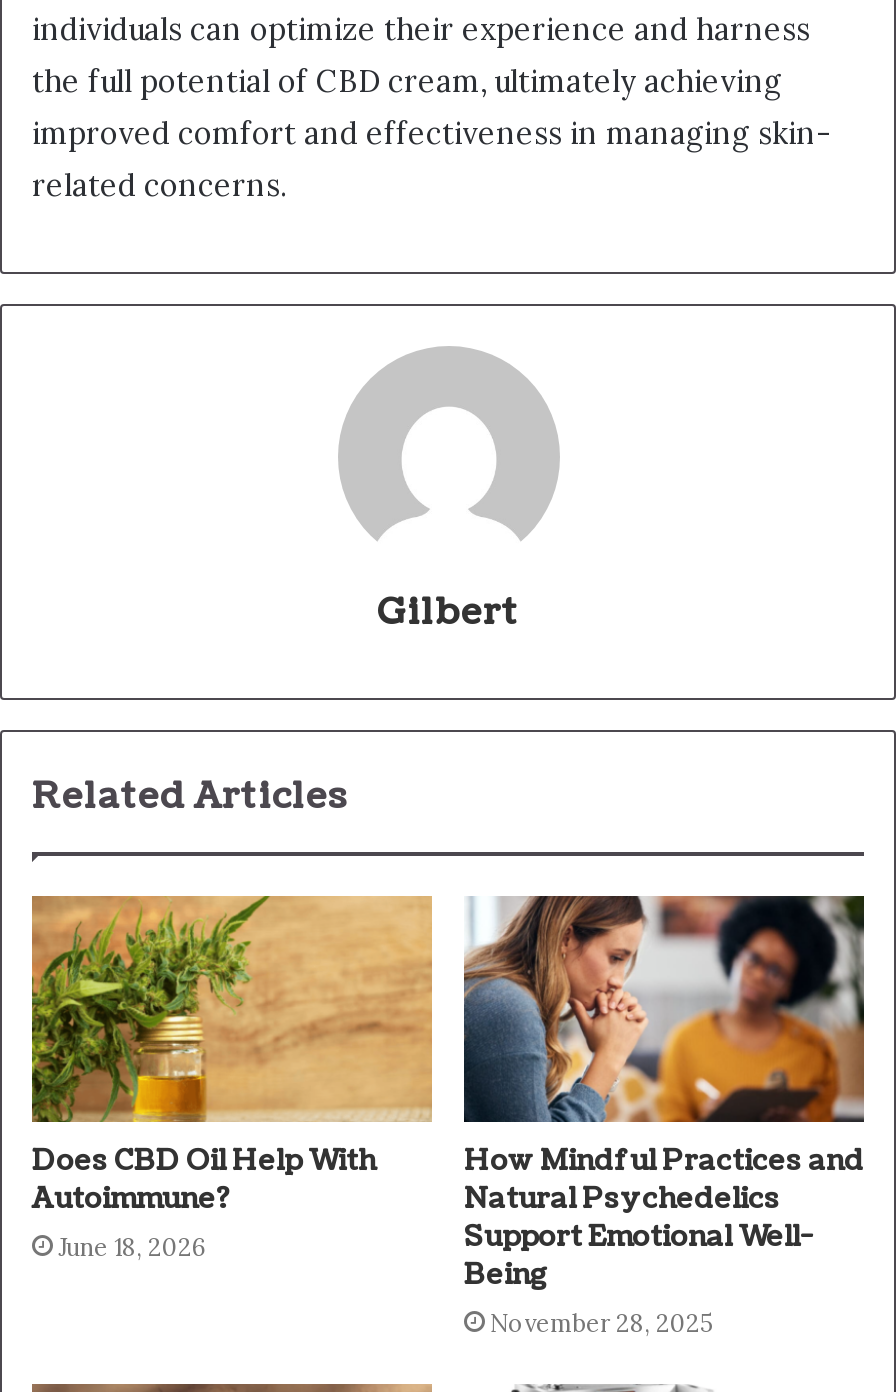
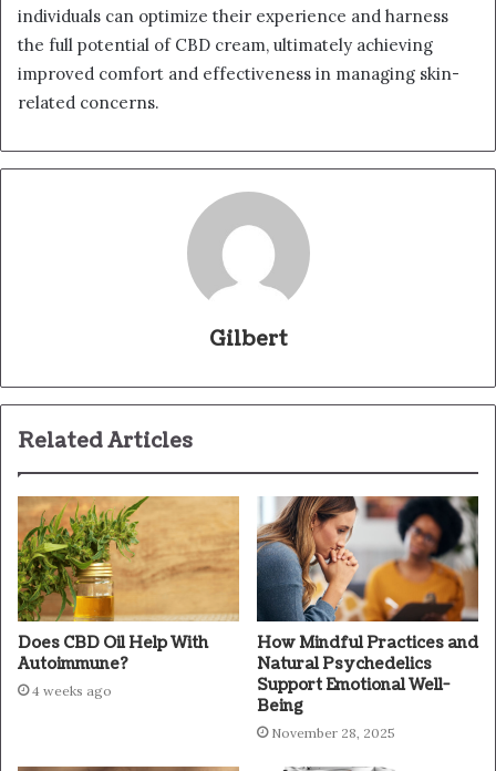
- June 18, 2026
+ 4 weeks ago
